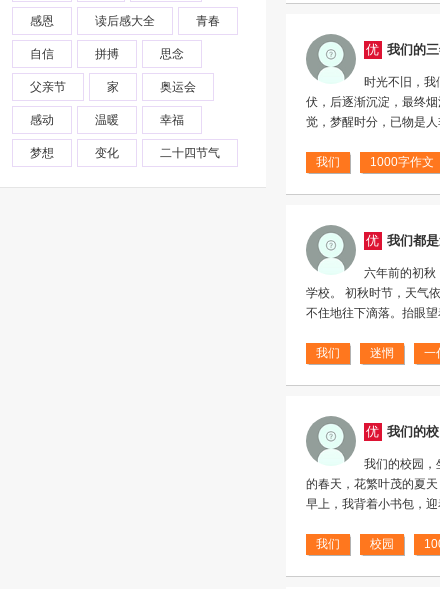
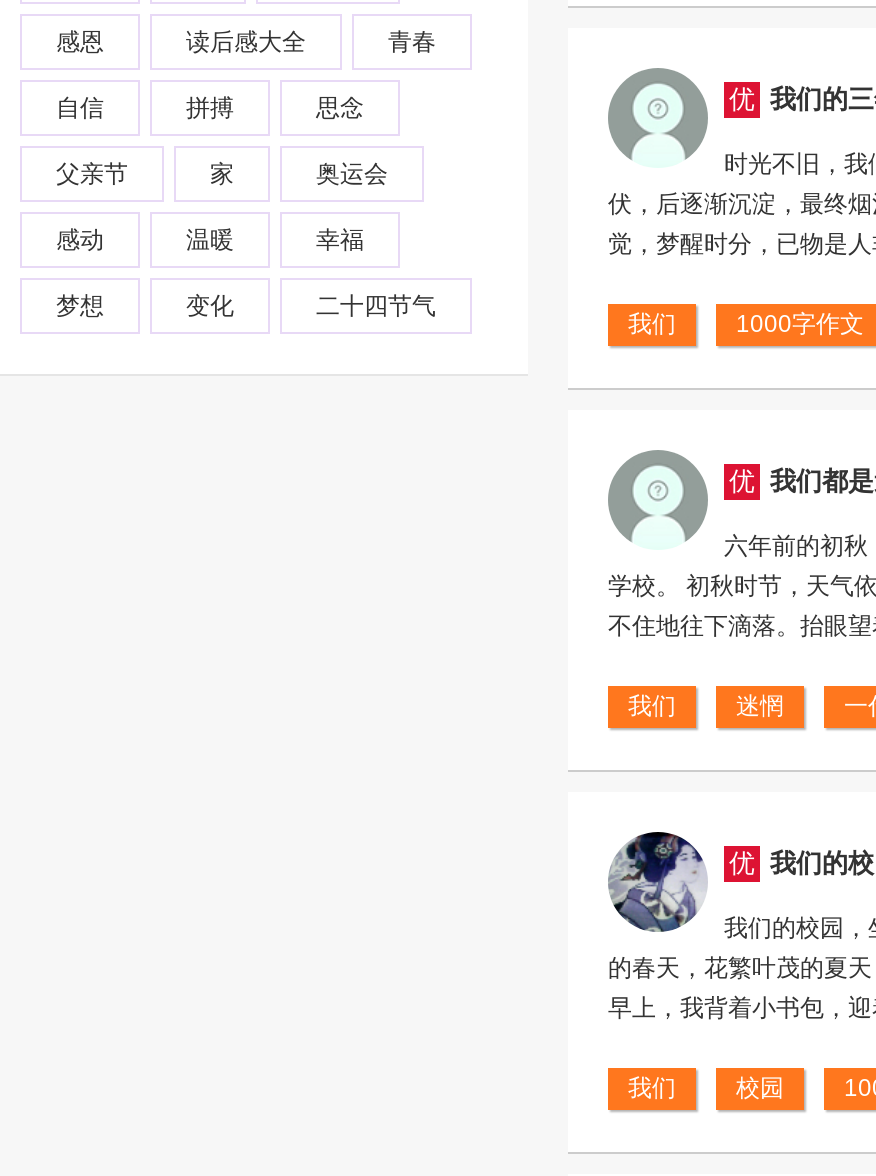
- [image]
+ [image]
